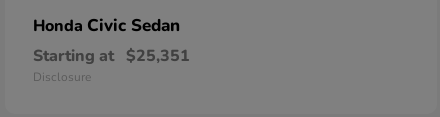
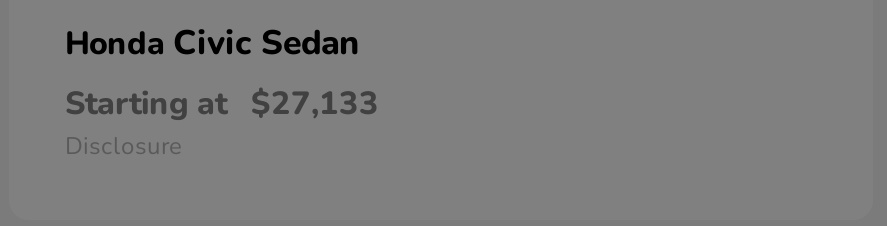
- Starting at $25,351
+ Starting at $27,133
